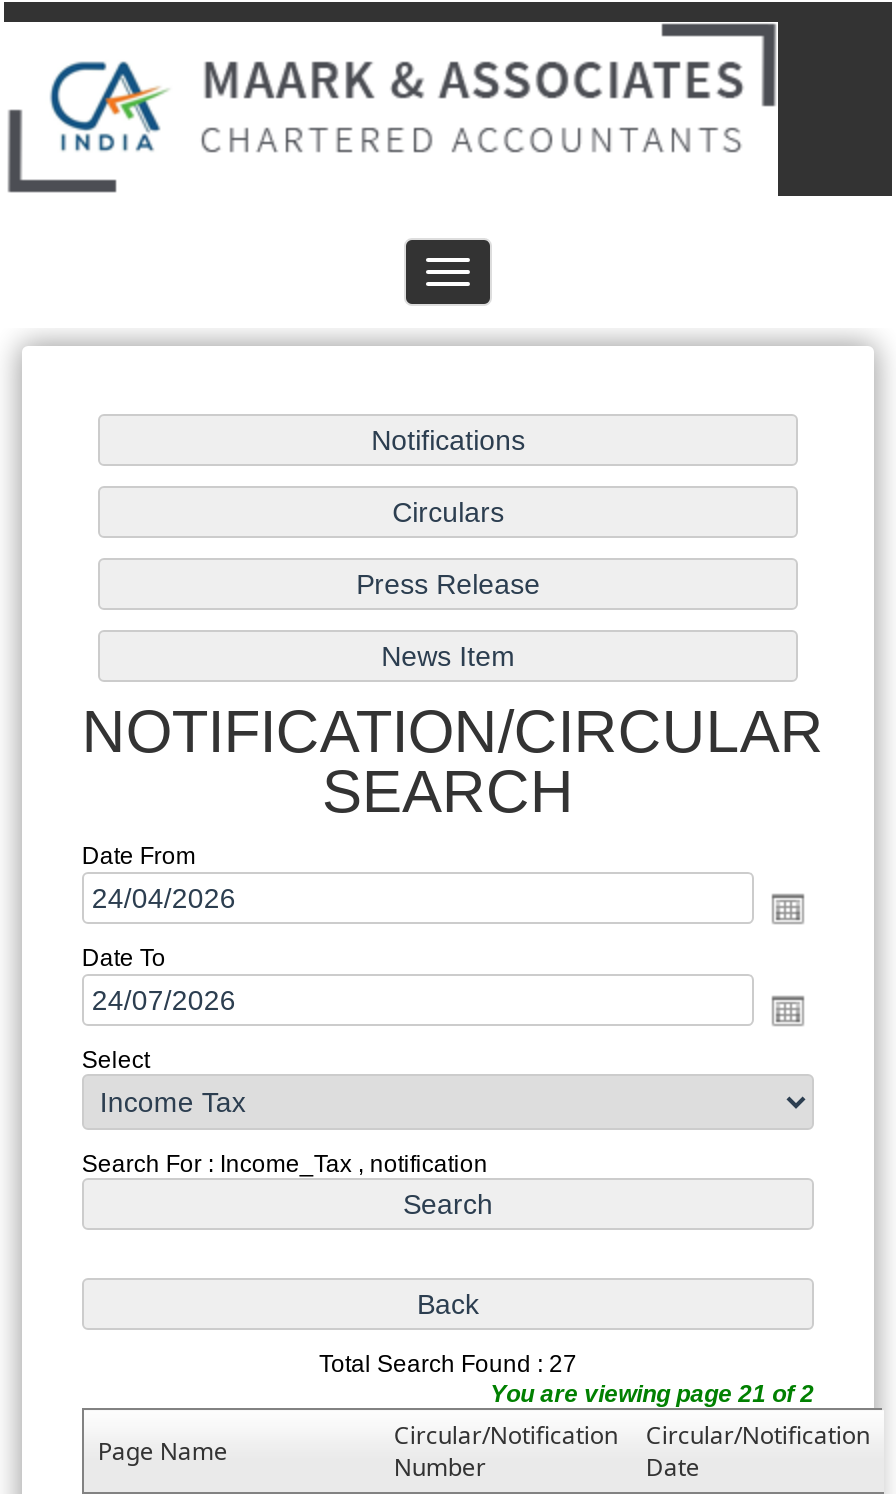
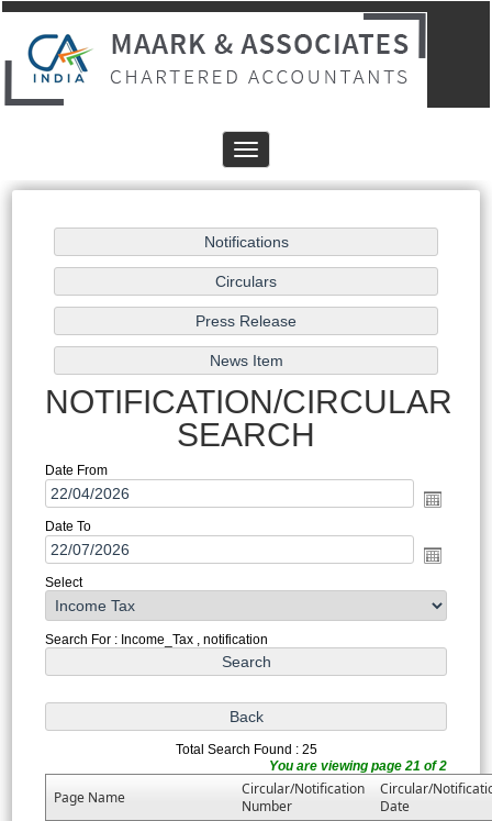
- Total Search Found : 27
+ Total Search Found : 25
